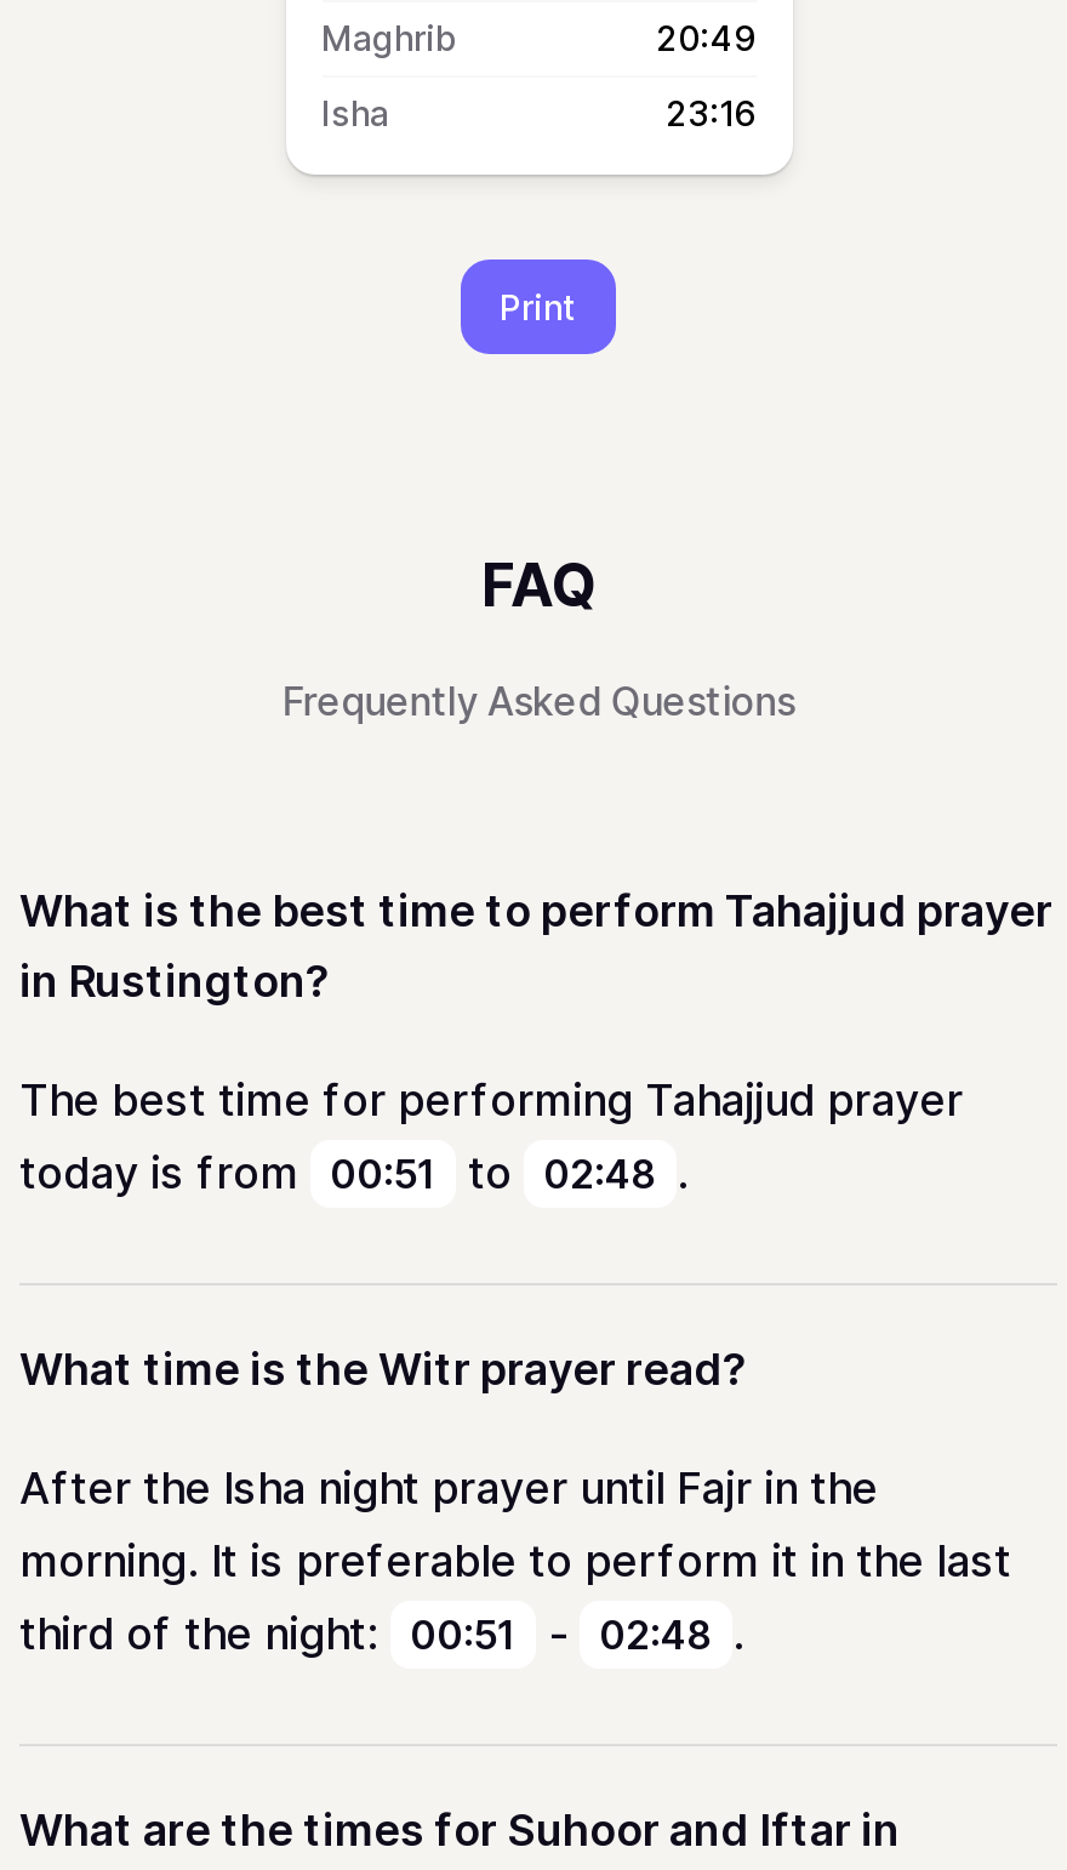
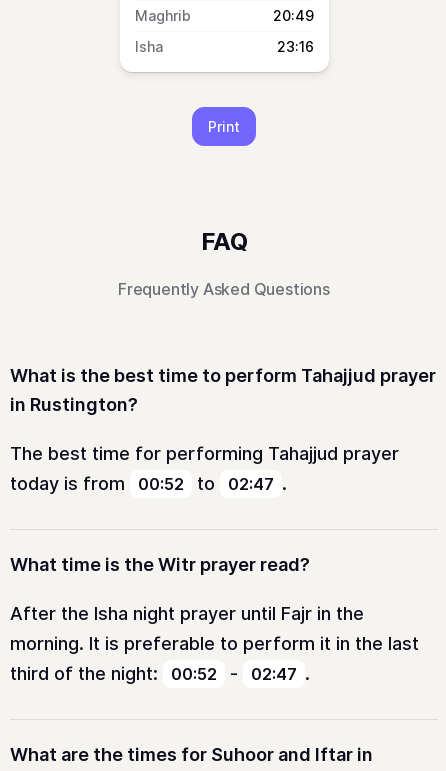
- today is from 00:51 to 02:48 .
+ today is from 00:52 to 02:47 .

- third of the night: 00:51 - 02:48 .
+ third of the night: 00:52 - 02:47 .
